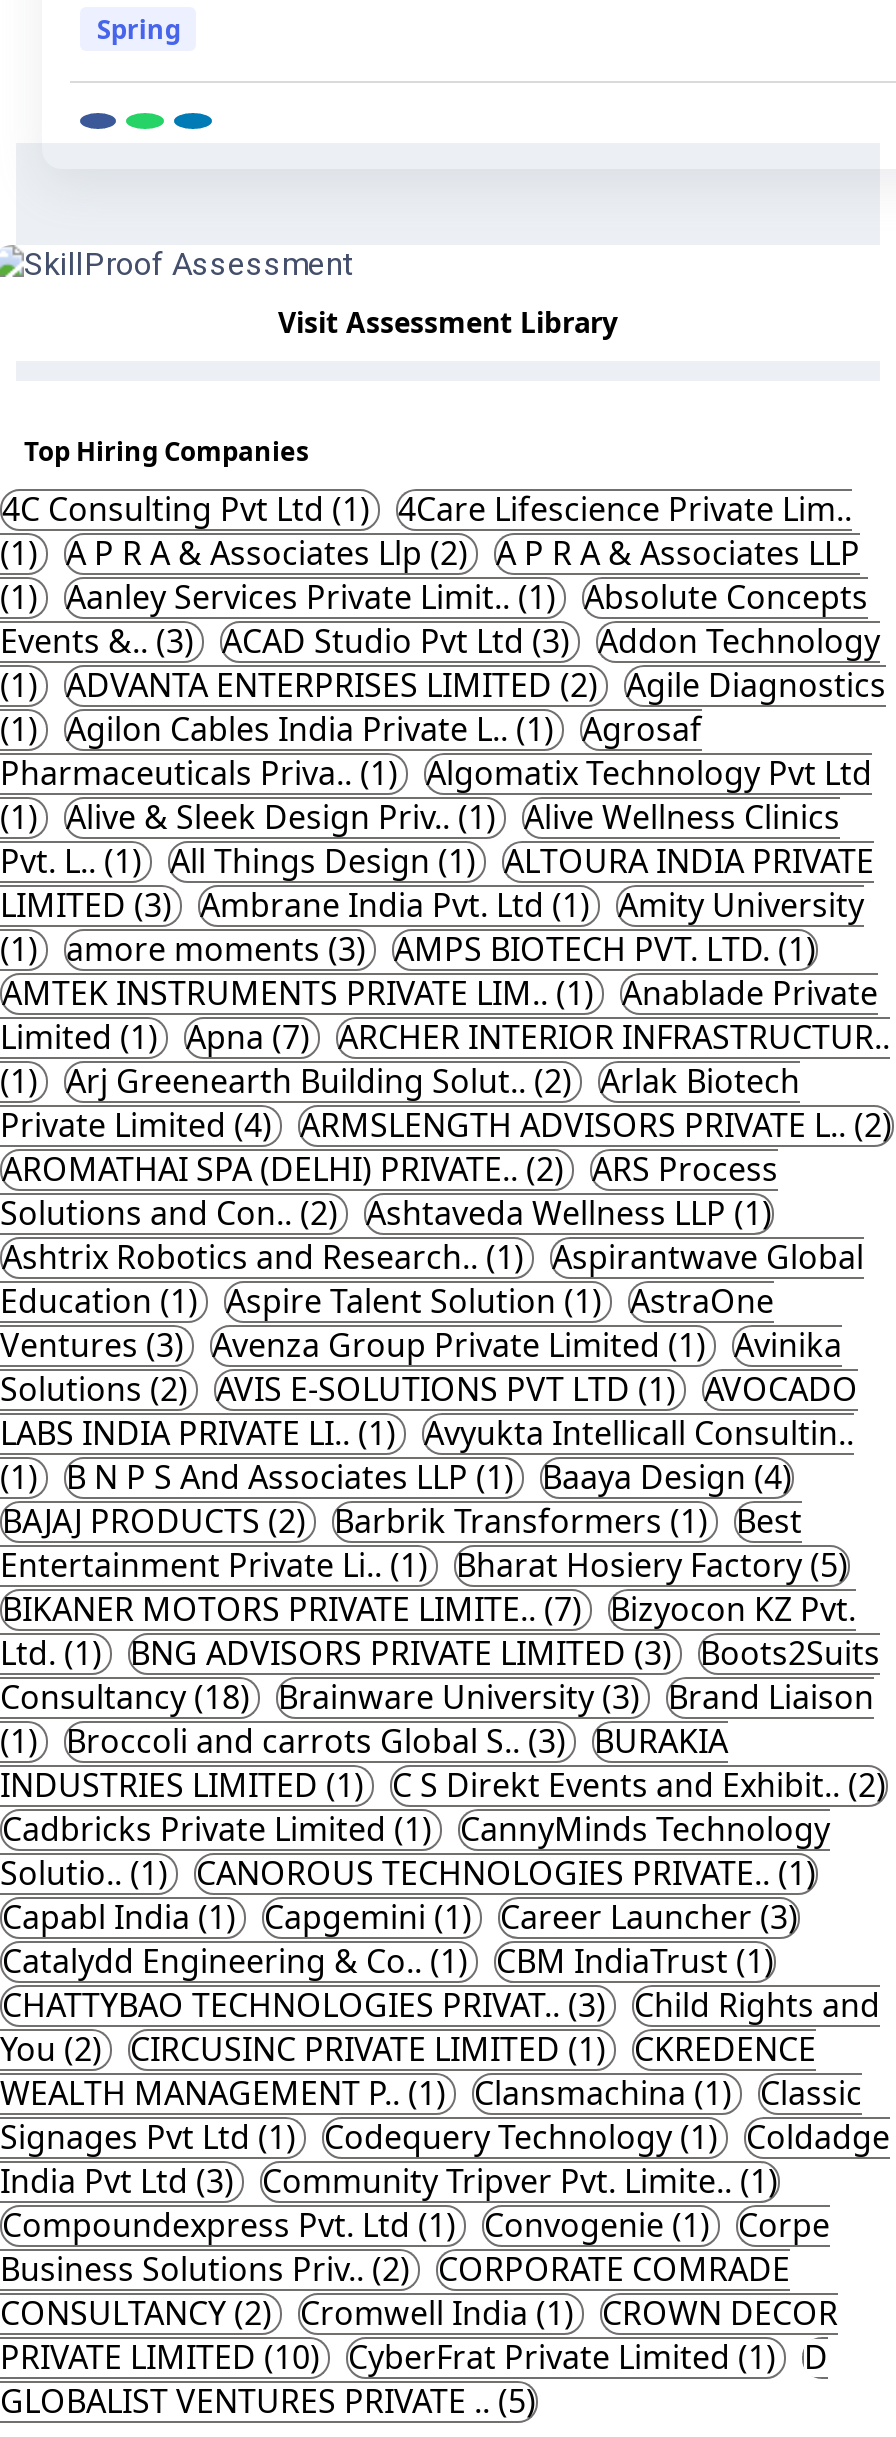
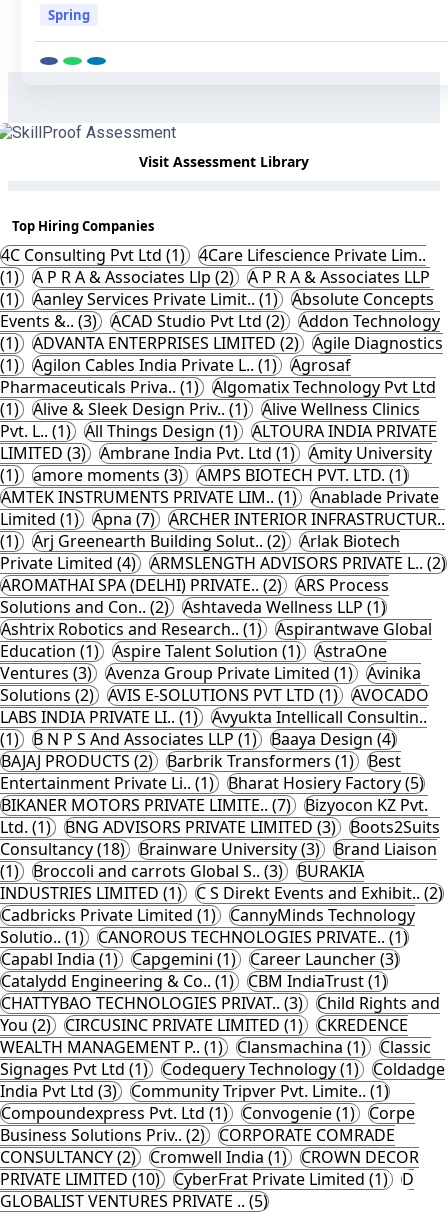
- Events &.. (3) ACAD Studio Pvt Ltd (3) Addon Technology
+ Events &.. (3) ACAD Studio Pvt Ltd (2) Addon Technology
